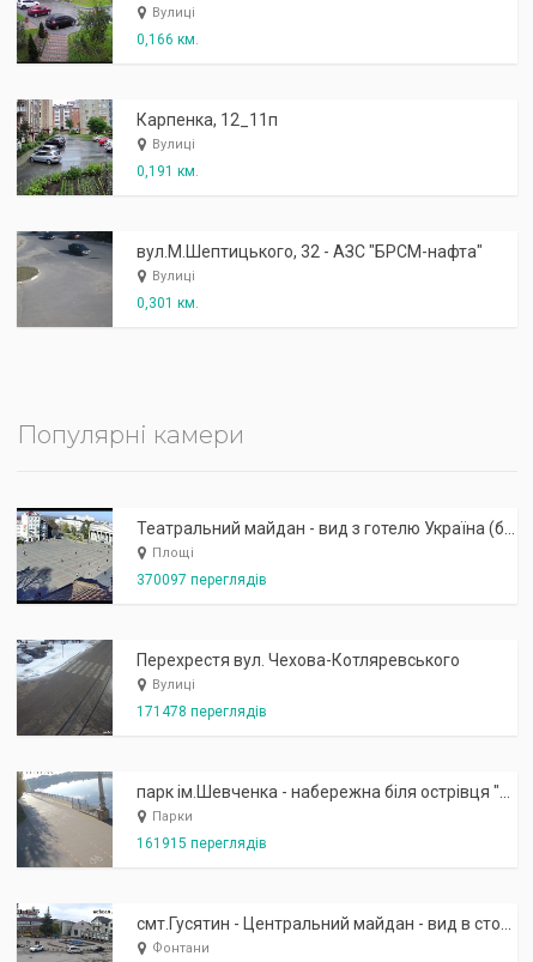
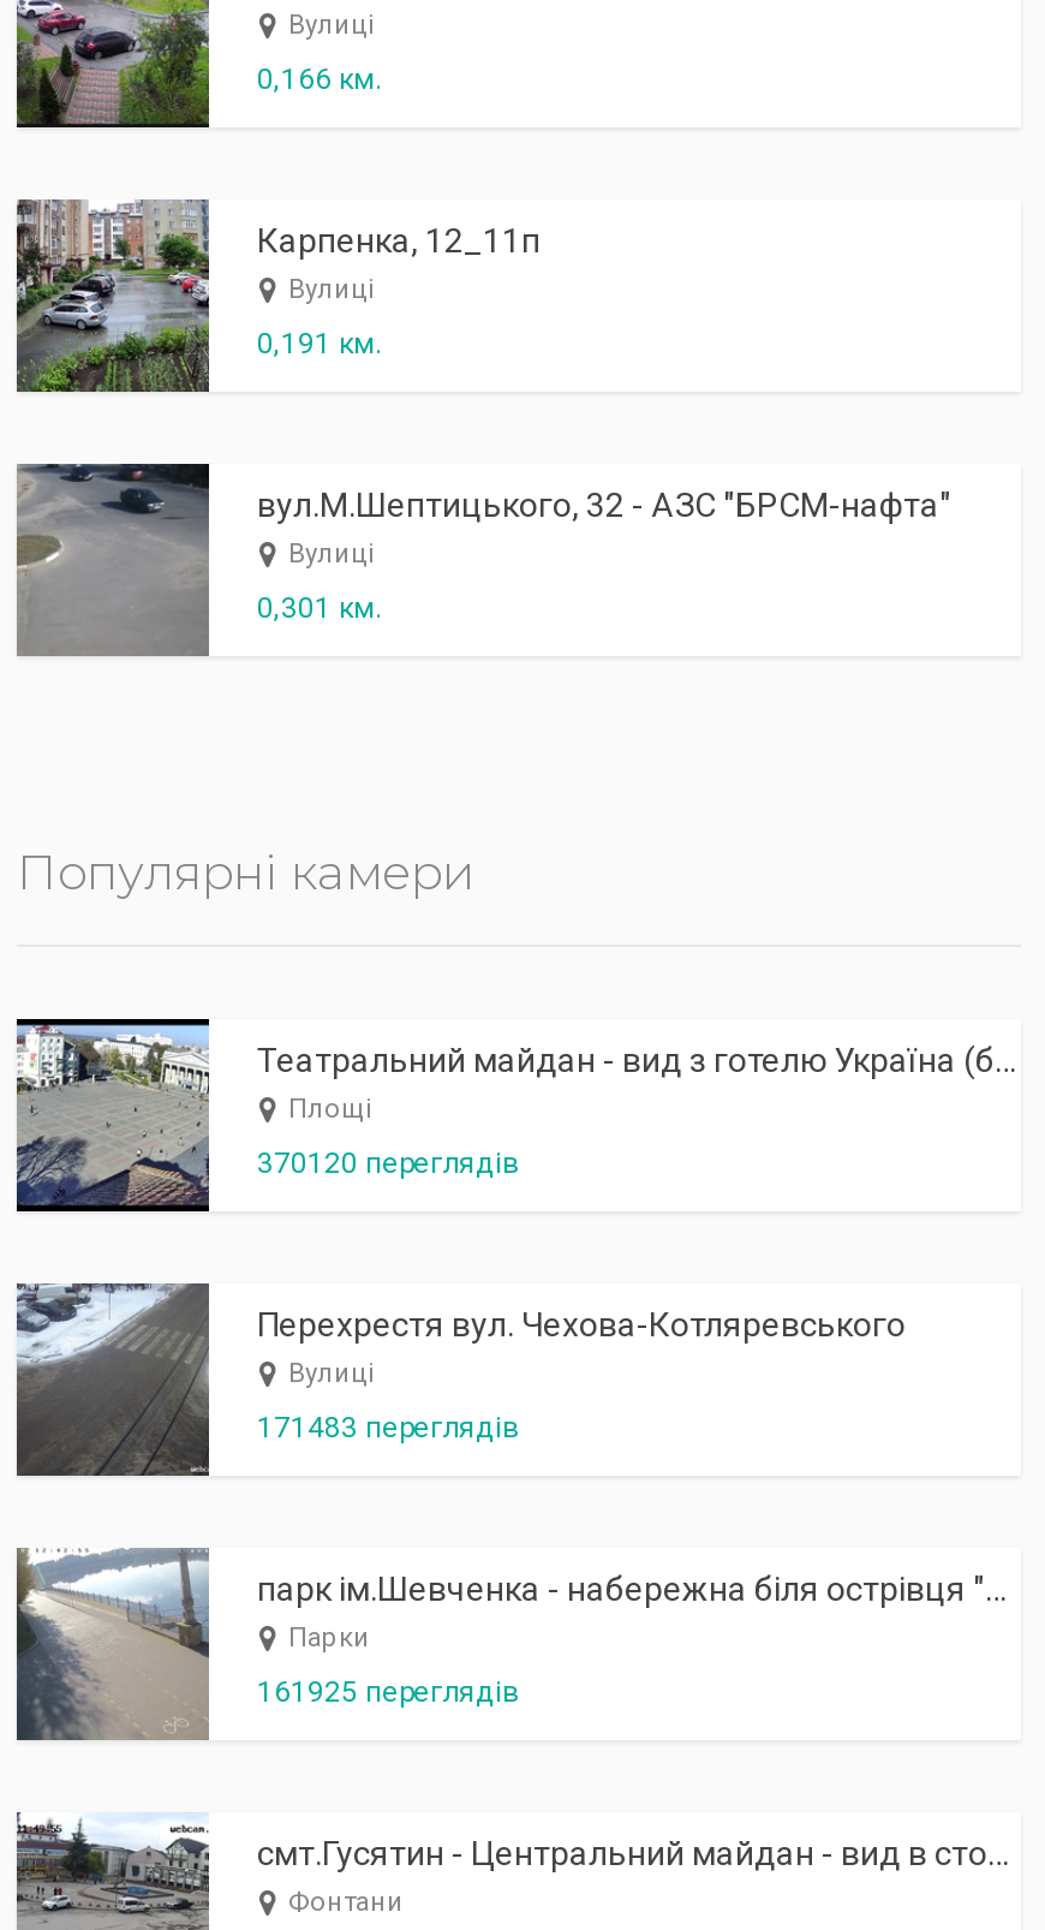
- 370097 переглядів
+ 370120 переглядів

- 171478 переглядів
+ 171483 переглядів

- 161915 переглядів
+ 161925 переглядів
